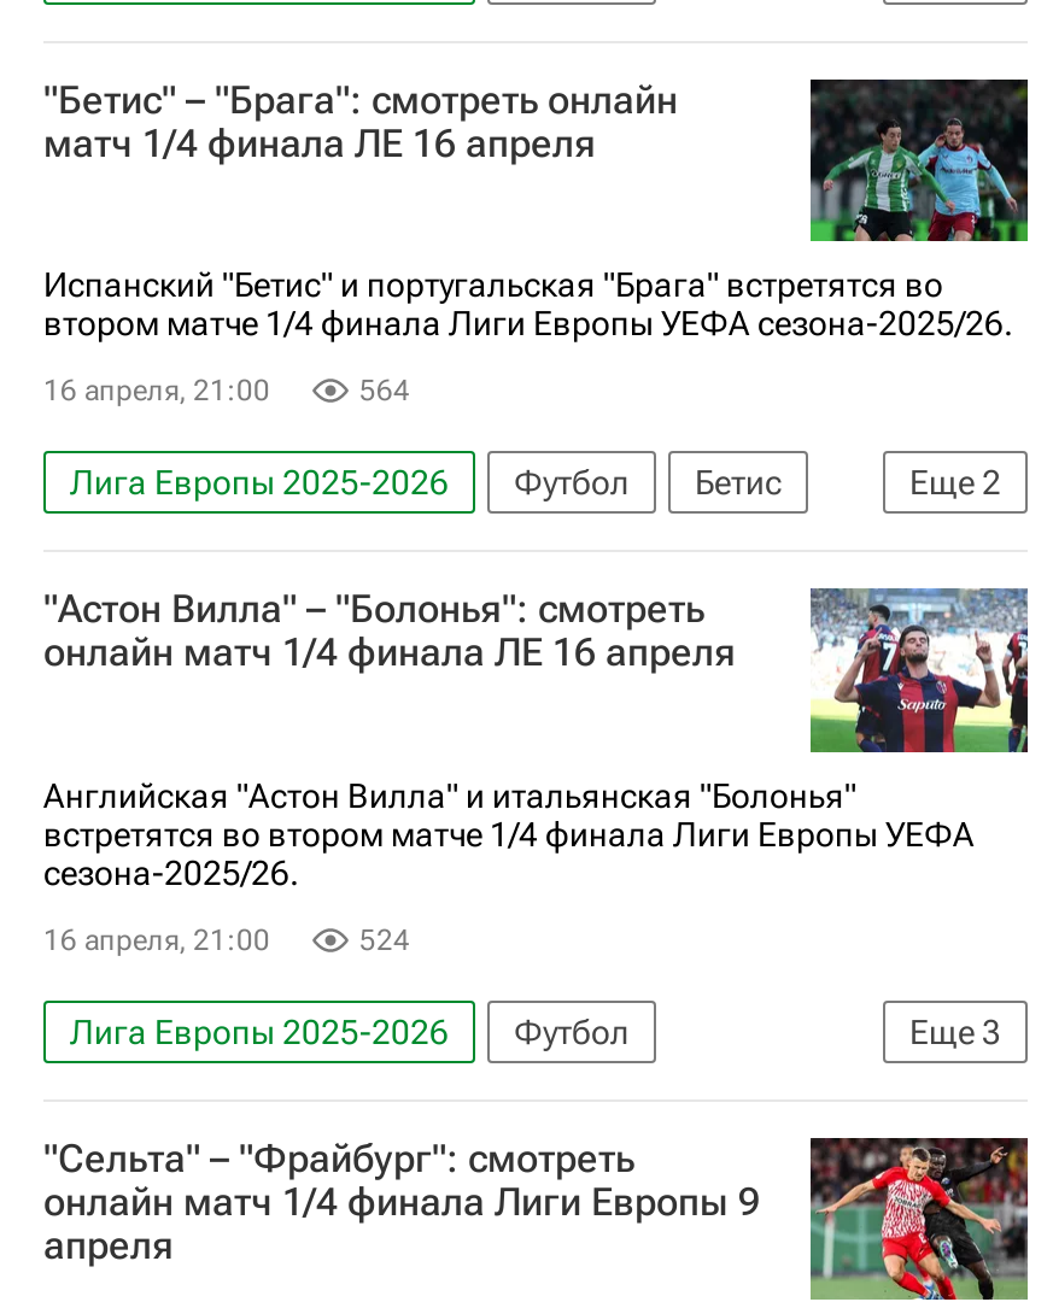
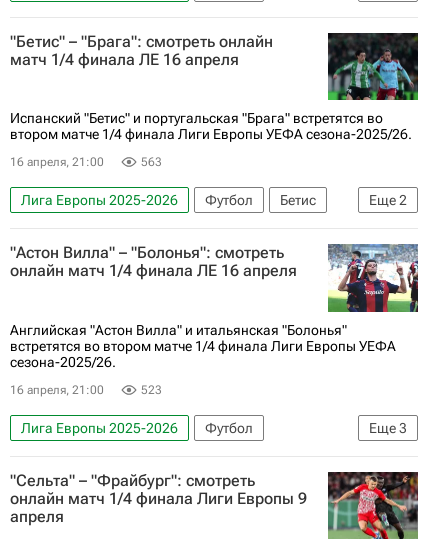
- 564
+ 563

- 524
+ 523
